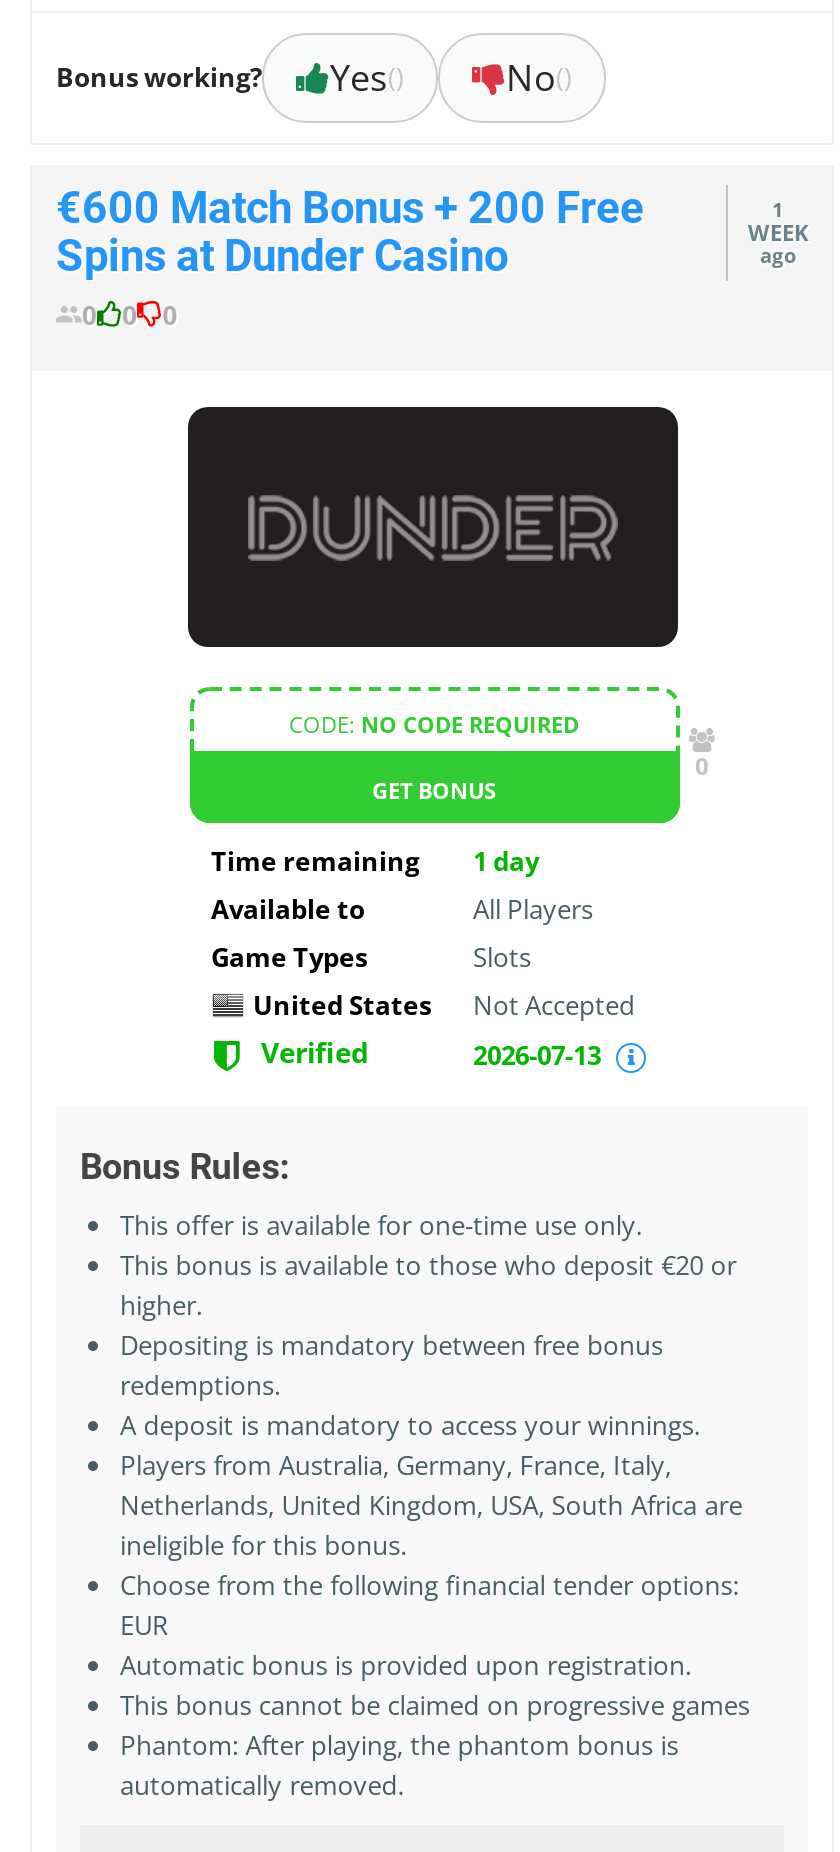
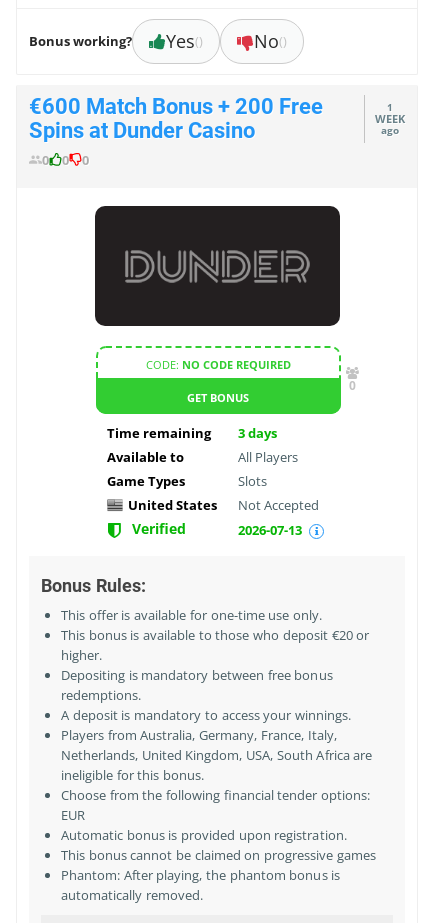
- Time remaining 1 day
+ Time remaining 3 days
